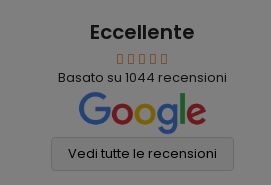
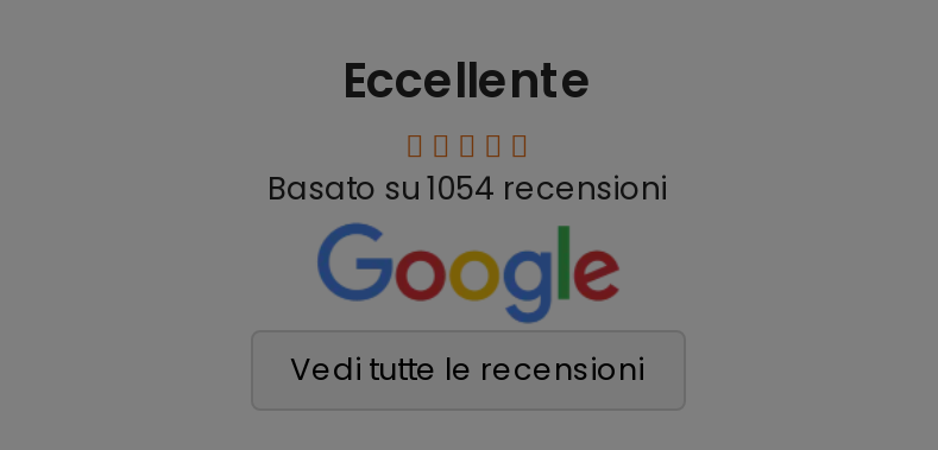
- Basato su 1044 recensioni
+ Basato su 1054 recensioni
